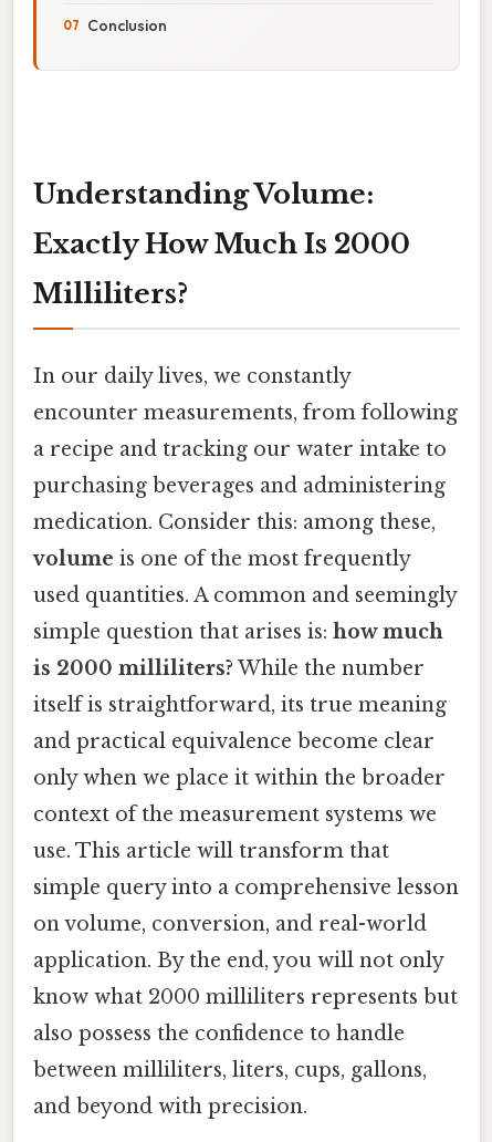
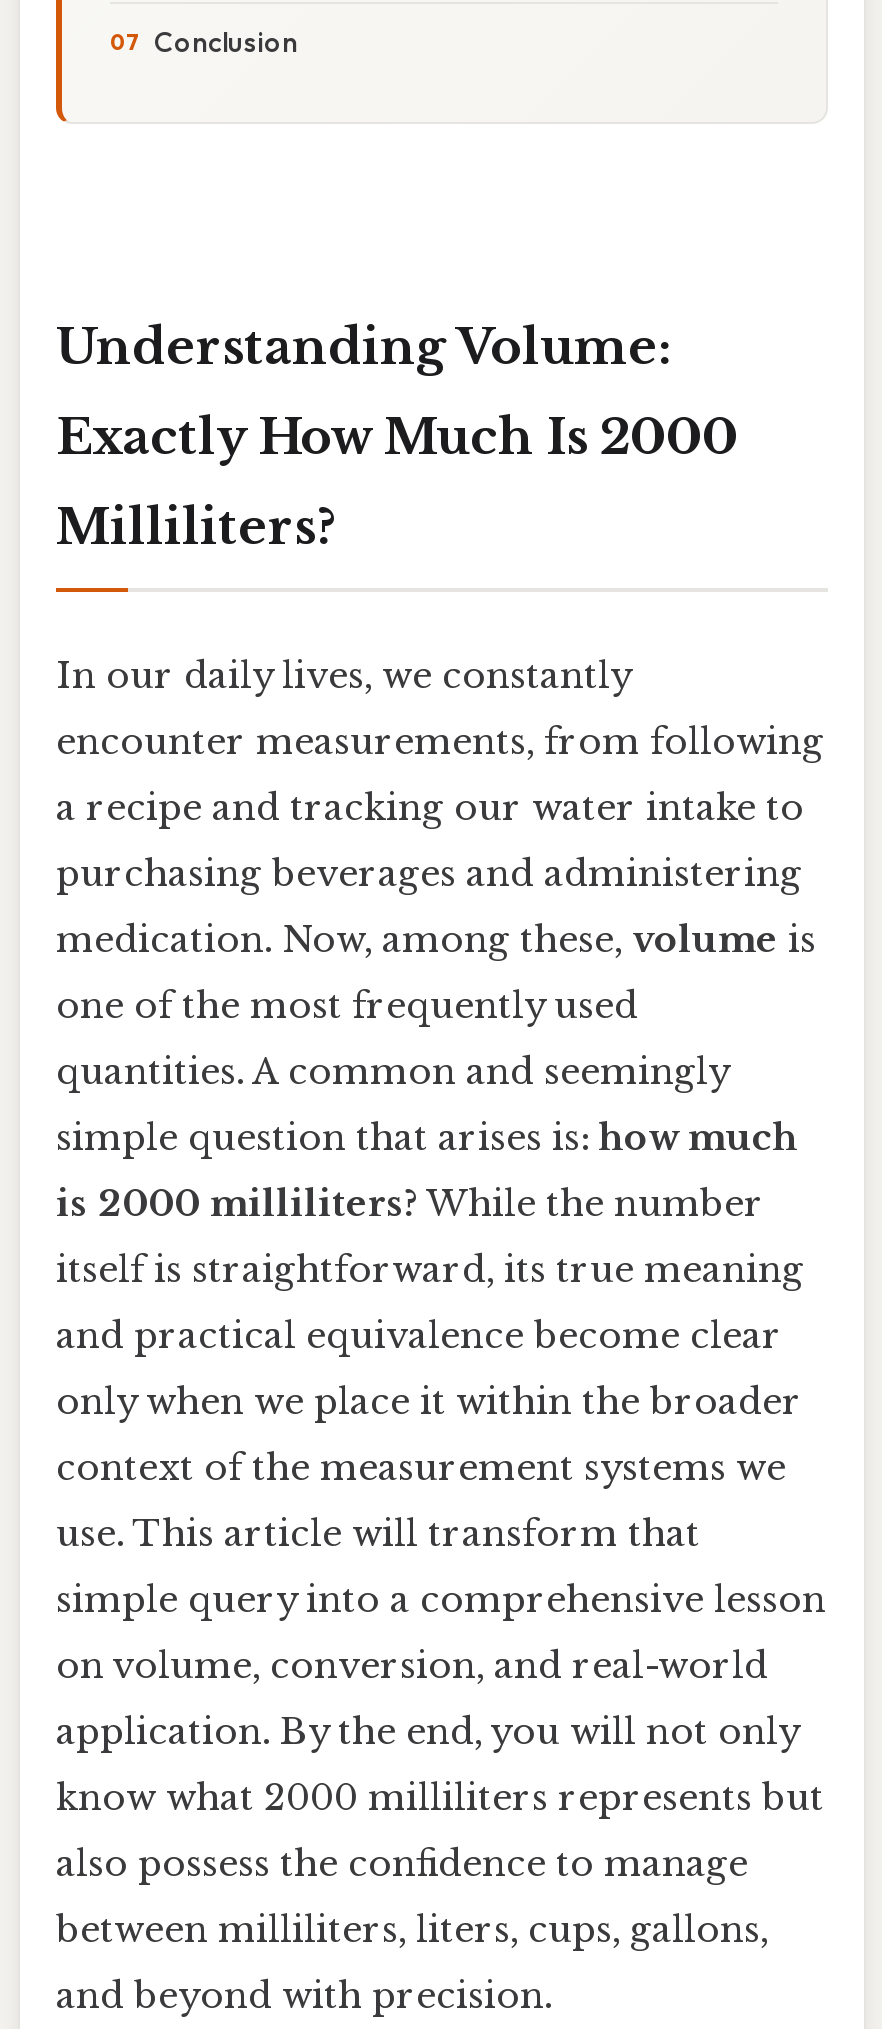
- medication. Consider this: among these,
+ medication. Now, among these, volume is

- volume is one of the most frequently
+ one of the most frequently used

- used quantities. A common and seemingly
+ quantities. A common and seemingly

- also possess the confidence to handle
+ also possess the confidence to manage
